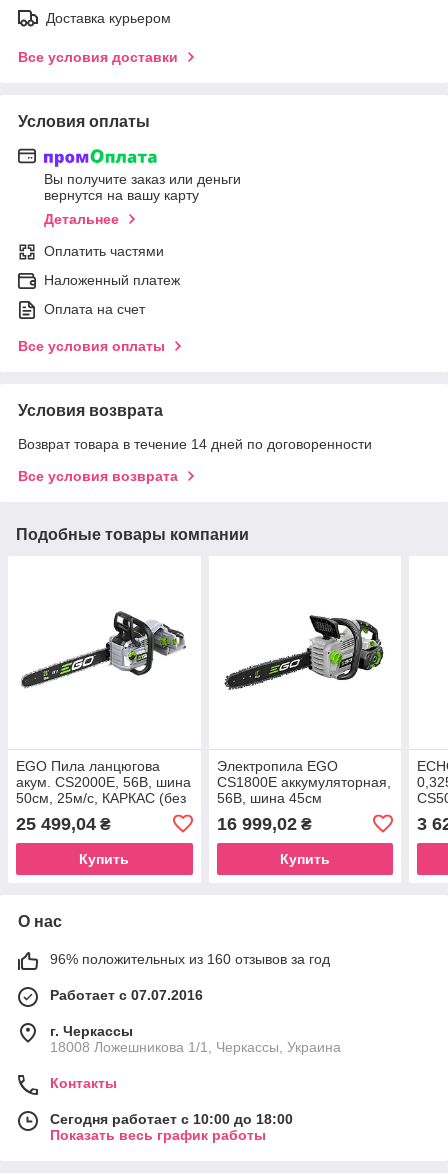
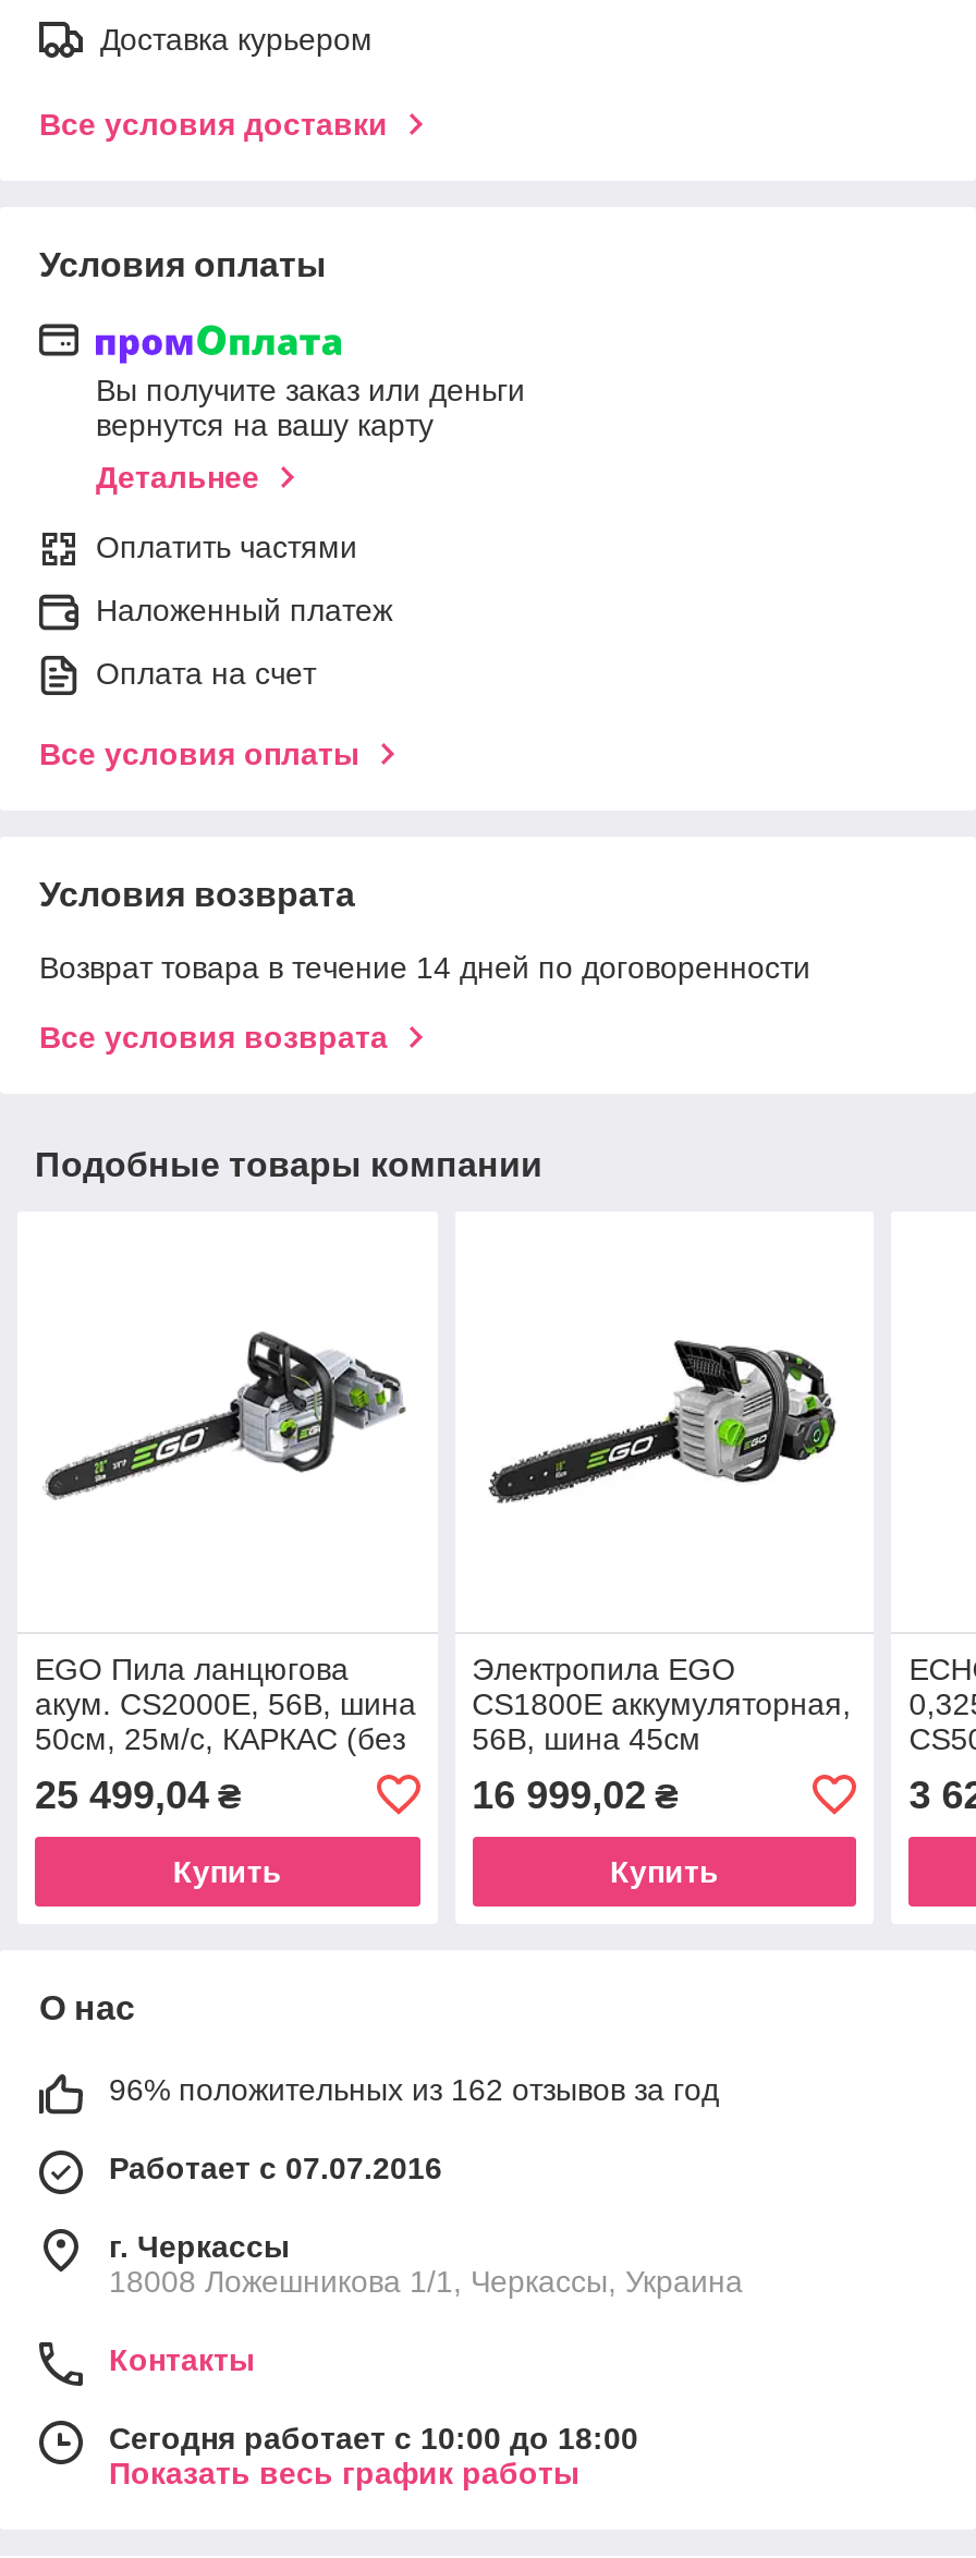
- 96% положительных из 160 отзывов за год
+ 96% положительных из 162 отзывов за год
